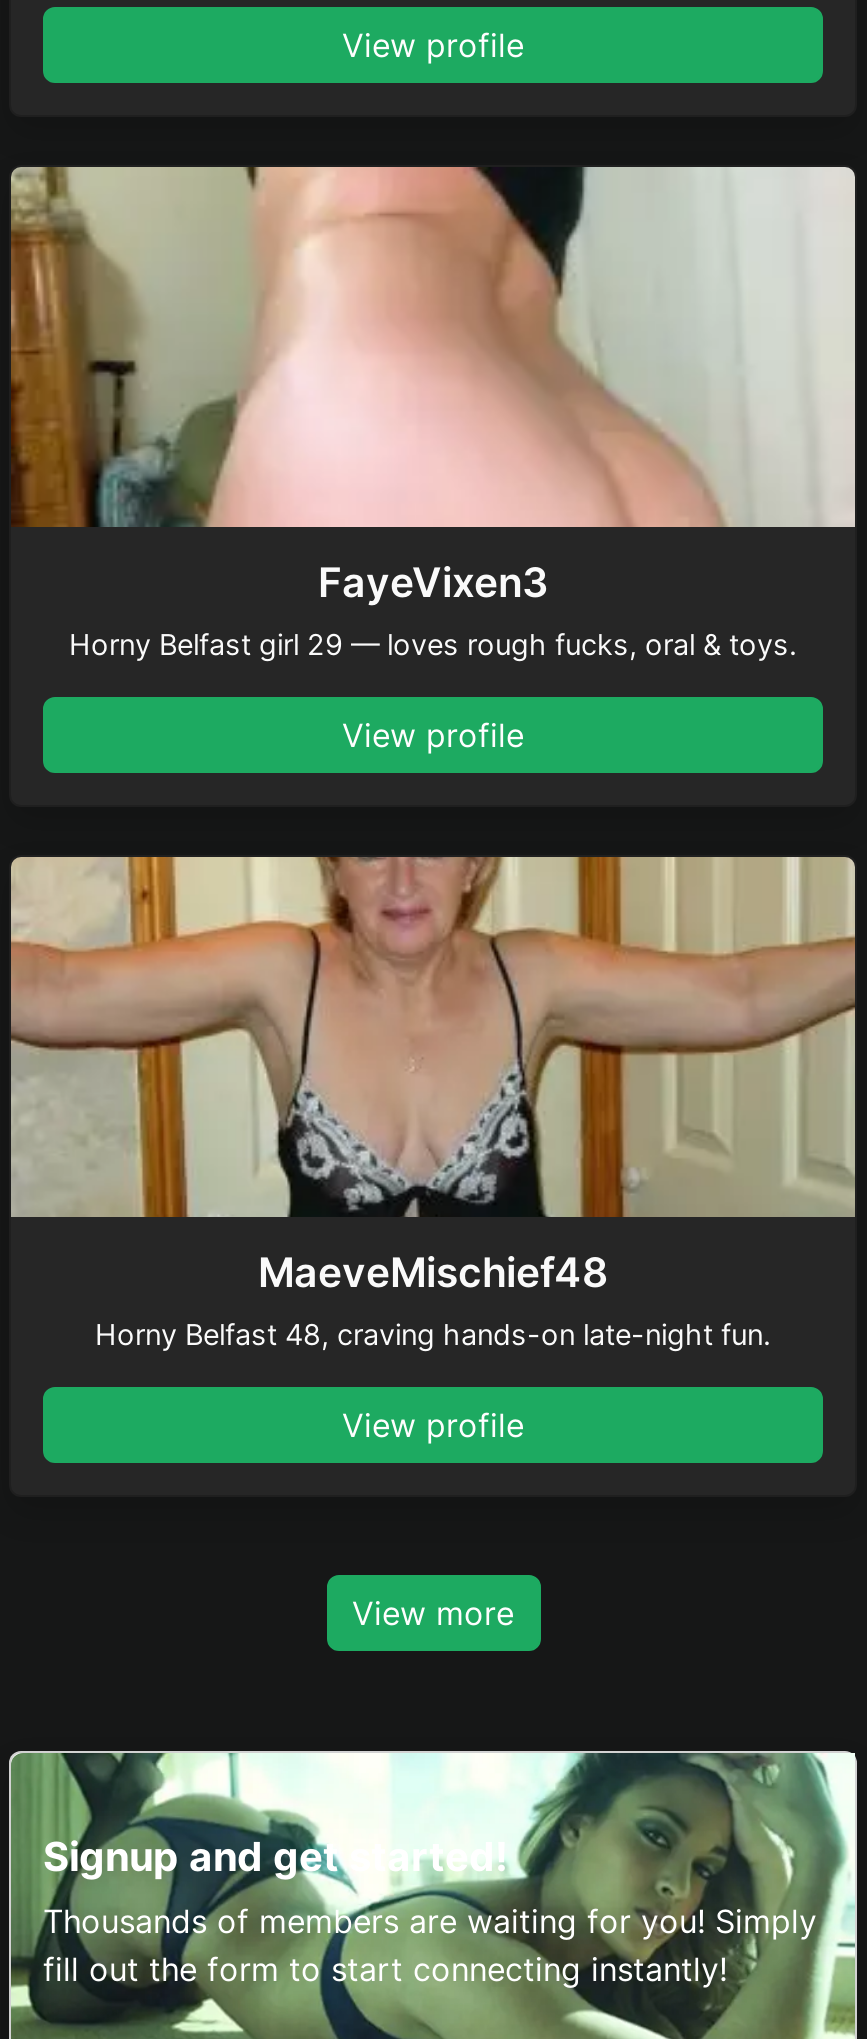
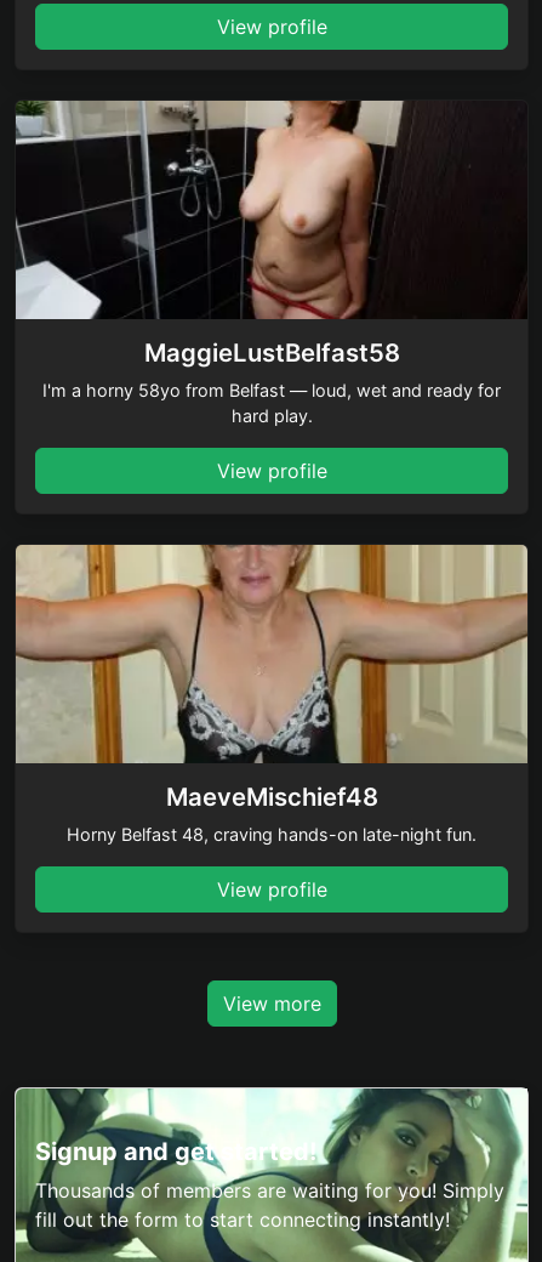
- [image]
- FayeVixen3
- Horny Belfast girl 29 — loves rough fucks, oral & toys.
+ [image]
+ MaggieLustBelfast58
+ I'm a horny 58yo from Belfast — loud, wet and ready for
+ hard play.
